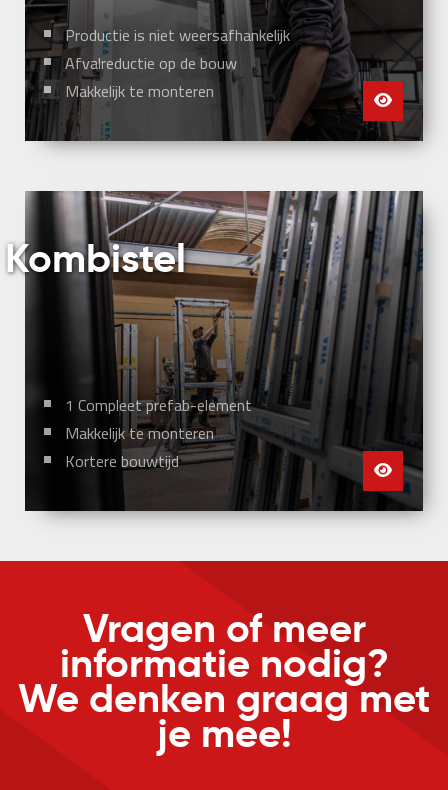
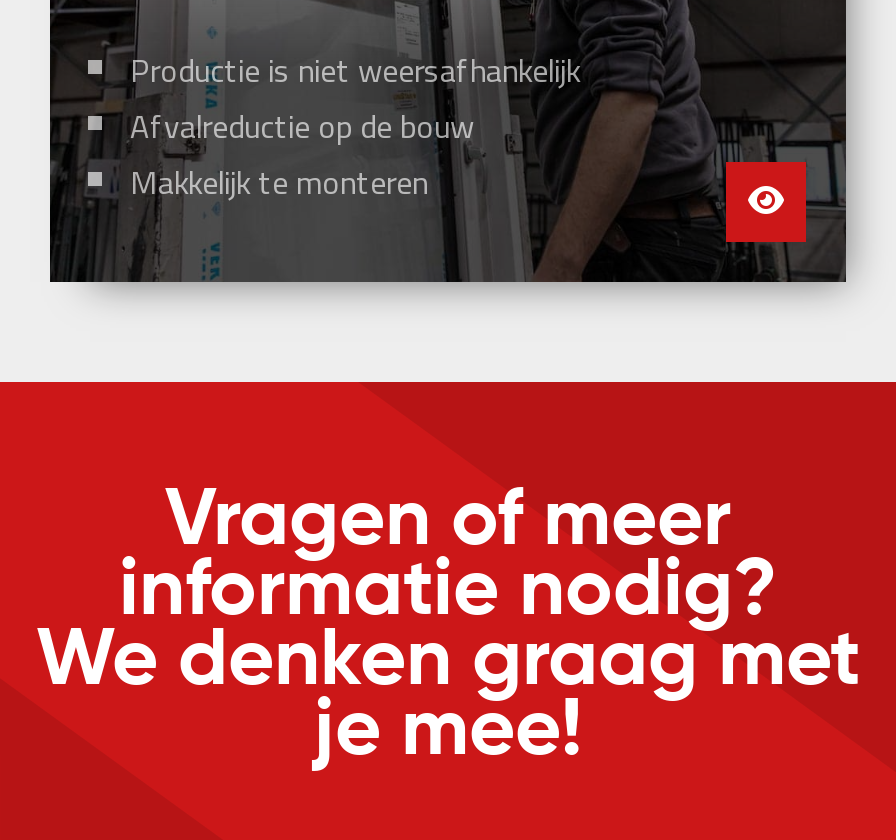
- [image]
- Kombistel
- 1 Compleet prefab-element
- Makkelijk te monteren
- Kortere bouwtijd
